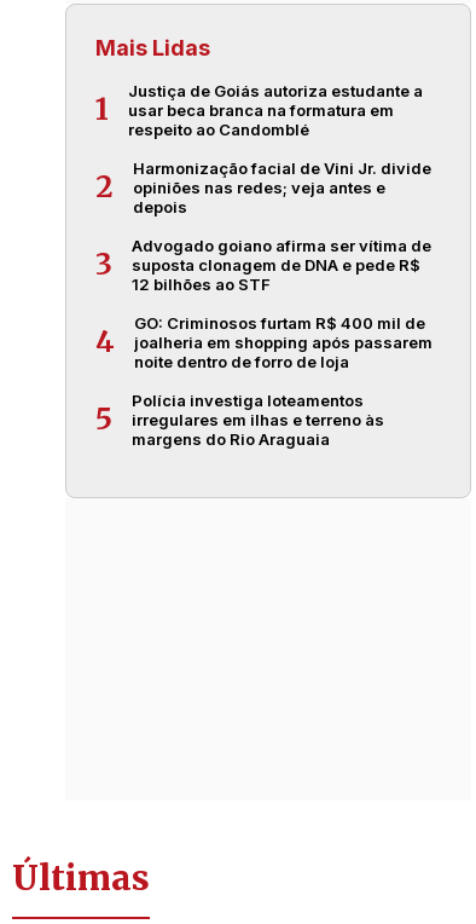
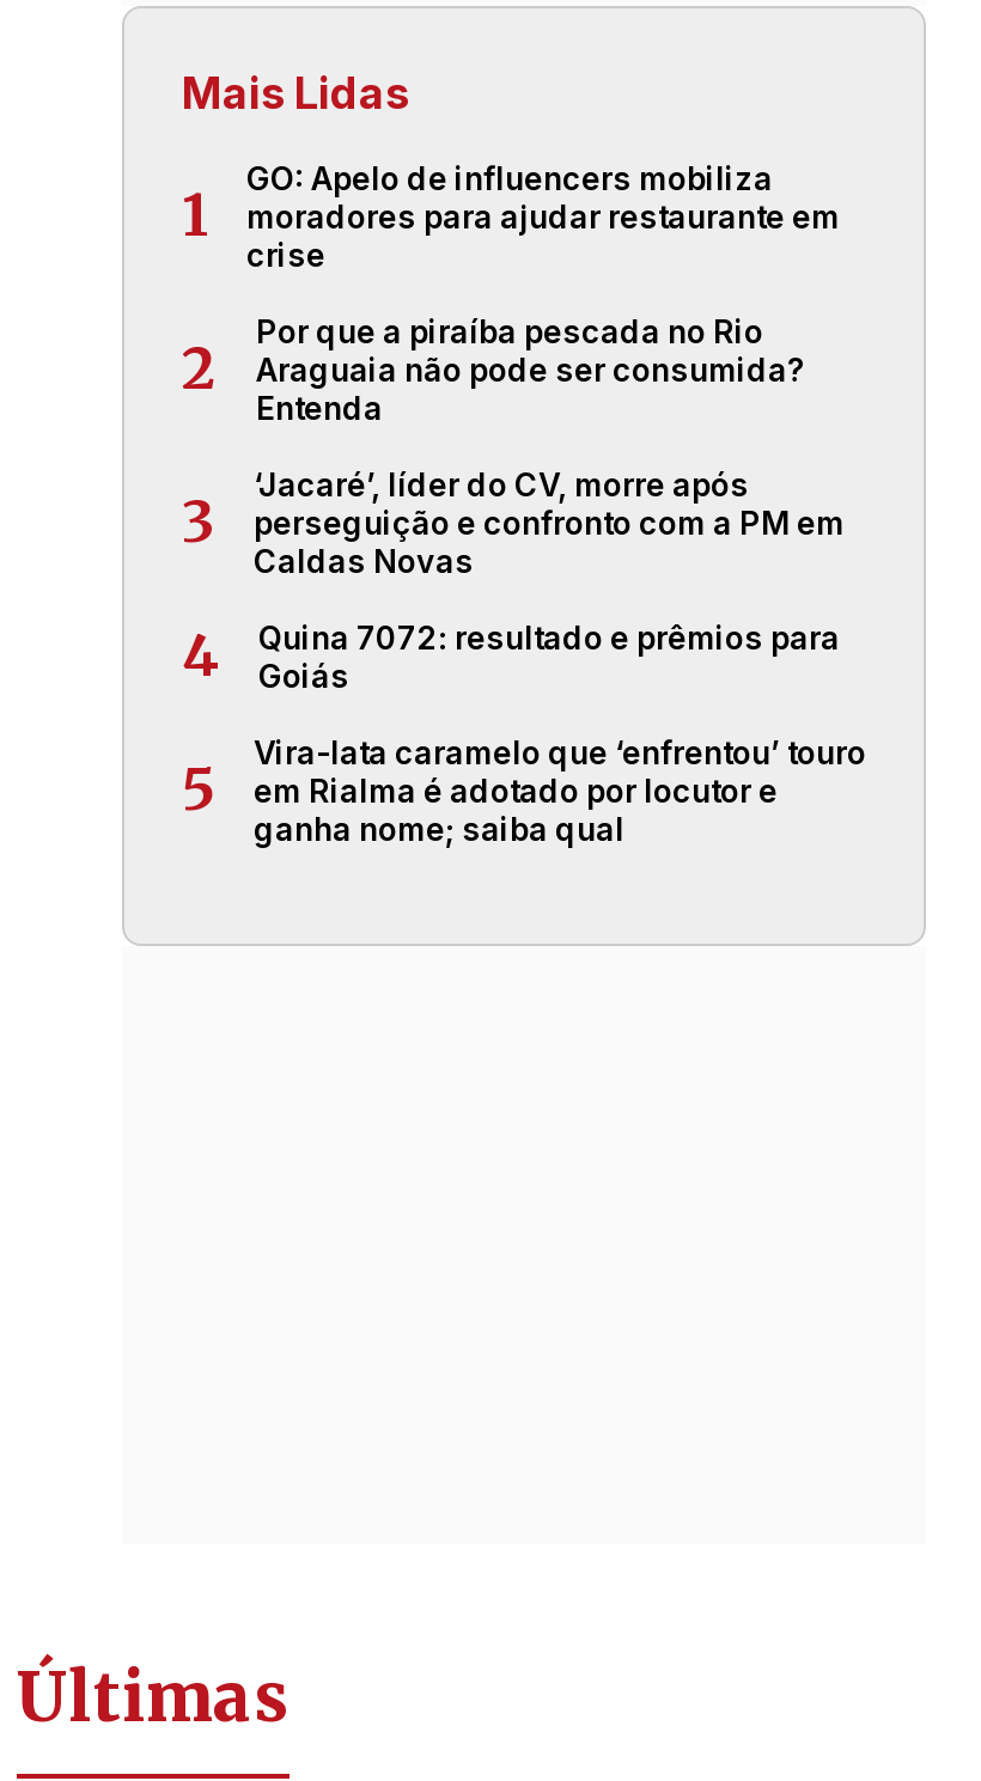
- Justiça de Goiás autoriza estudante a
- usar beca branca na formatura em
- respeito ao Candomblé
+ GO: Apelo de influencers mobiliza
+ moradores para ajudar restaurante em
+ crise

- Harmonização facial de Vini Jr. divide
- opiniões nas redes; veja antes e
- depois
+ Por que a piraíba pescada no Rio
+ Araguaia não pode ser consumida?
+ Entenda

- Advogado goiano afirma ser vítima de
- suposta clonagem de DNA e pede R$
- 12 bilhões ao STF
+ ‘Jacaré’, líder do CV, morre após
+ perseguição e confronto com a PM em
+ Caldas Novas

- GO: Criminosos furtam R$ 400 mil de
- joalheria em shopping após passarem
- noite dentro de forro de loja
+ Quina 7072: resultado e prêmios para
+ Goiás

- Polícia investiga loteamentos
- irregulares em ilhas e terreno às
- margens do Rio Araguaia
+ Vira-lata caramelo que ‘enfrentou’ touro
+ em Rialma é adotado por locutor e
+ ganha nome; saiba qual
